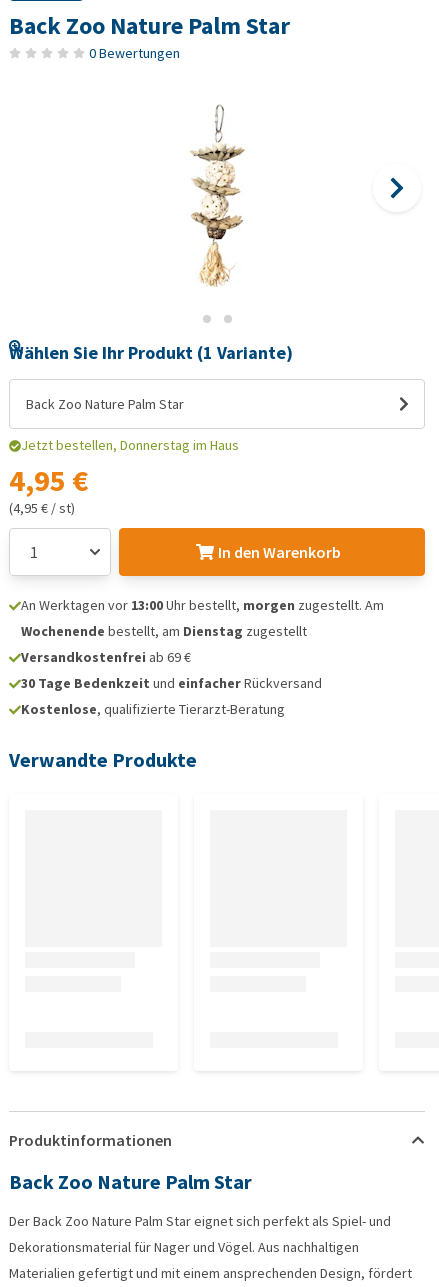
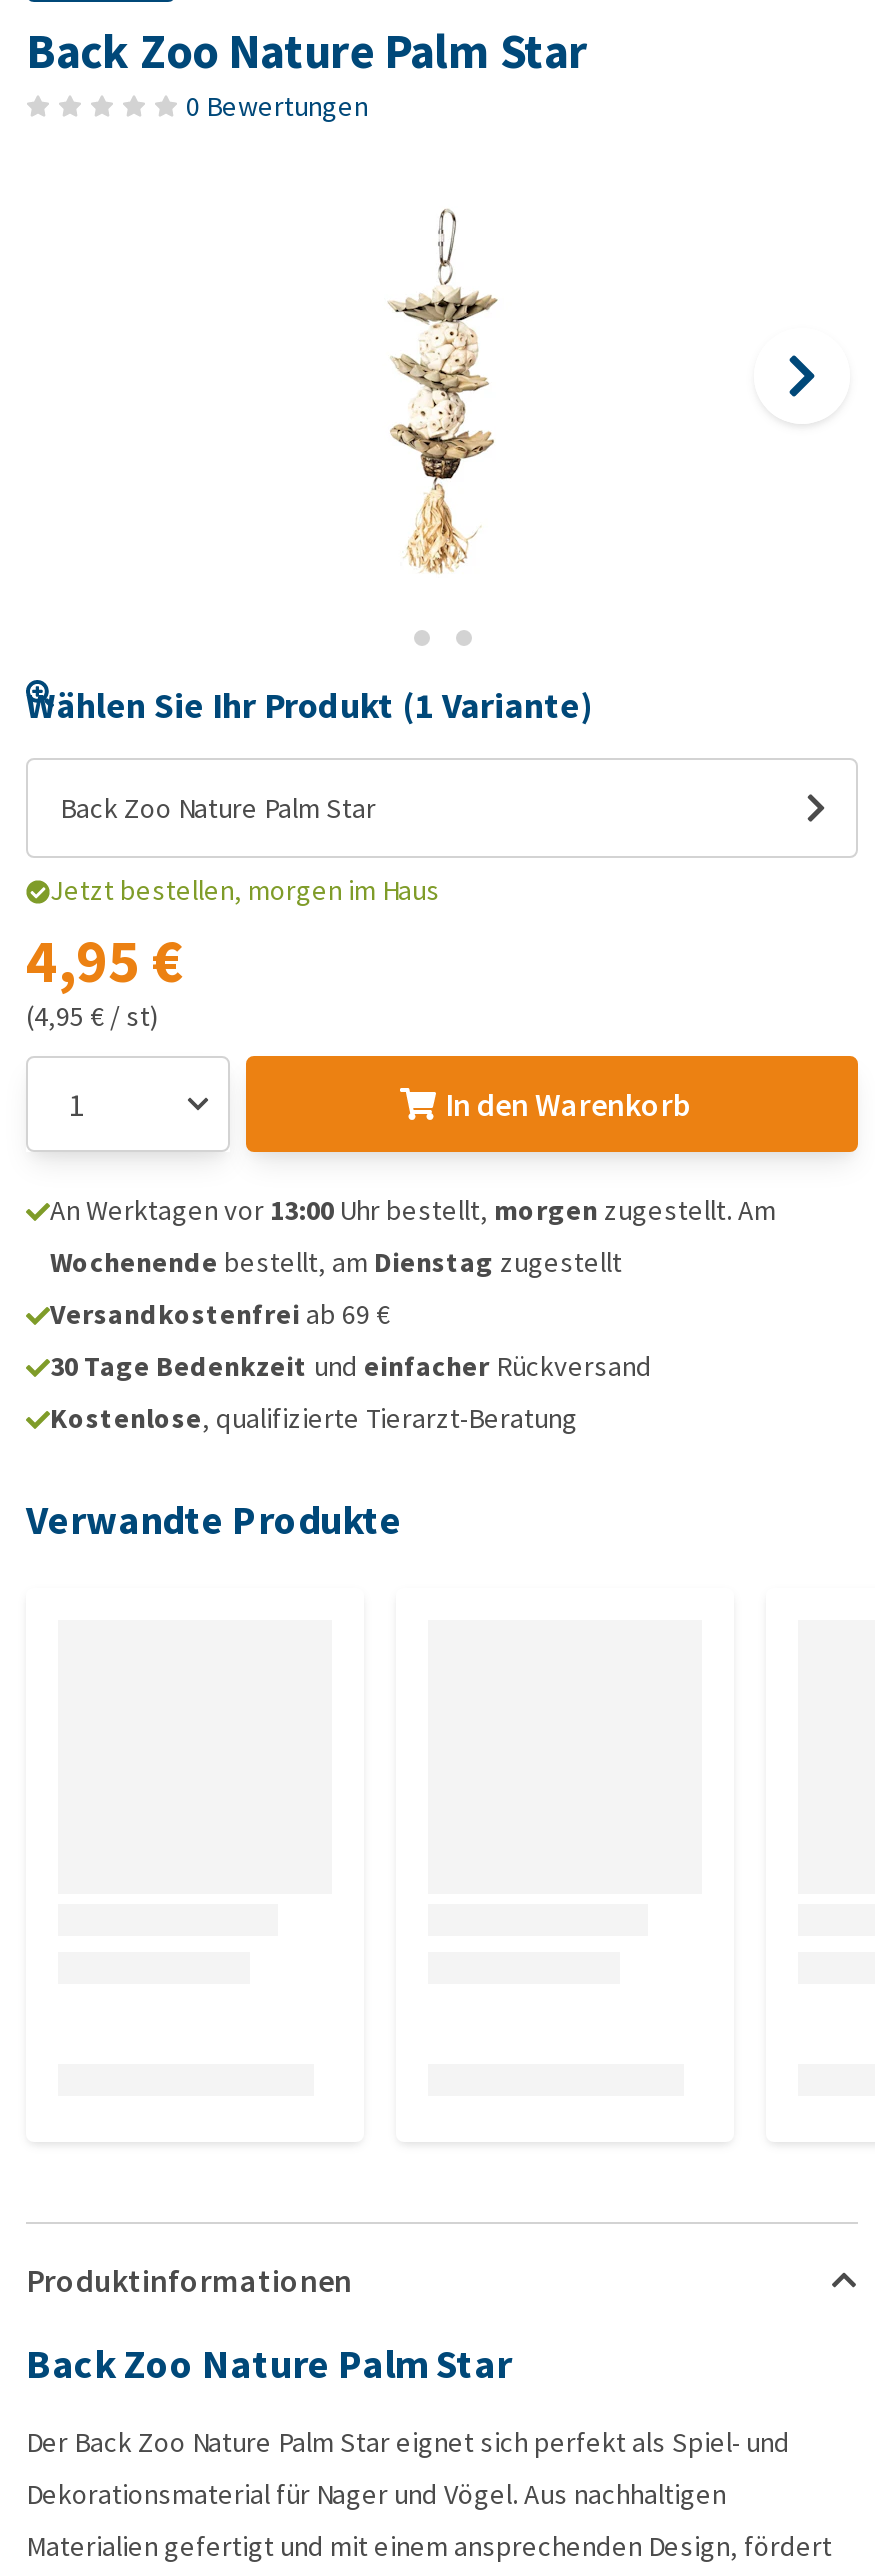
- Jetzt bestellen, Donnerstag im Haus
+ Jetzt bestellen, morgen im Haus
